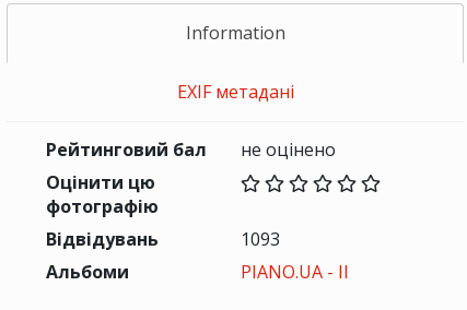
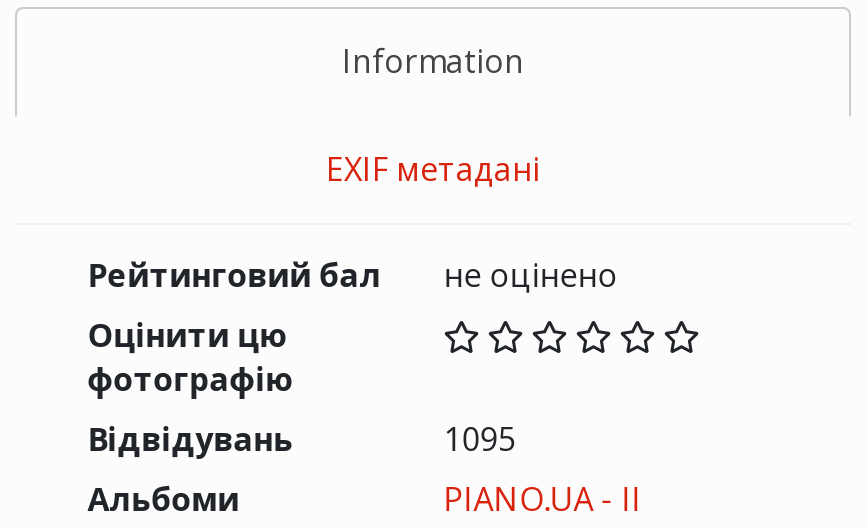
- 1093
+ 1095
